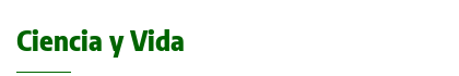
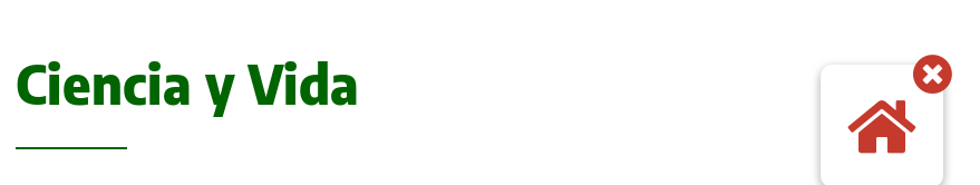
+ [image]
